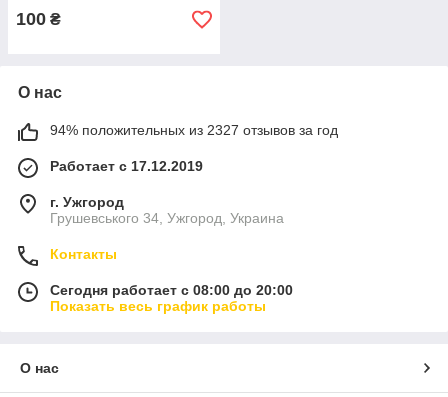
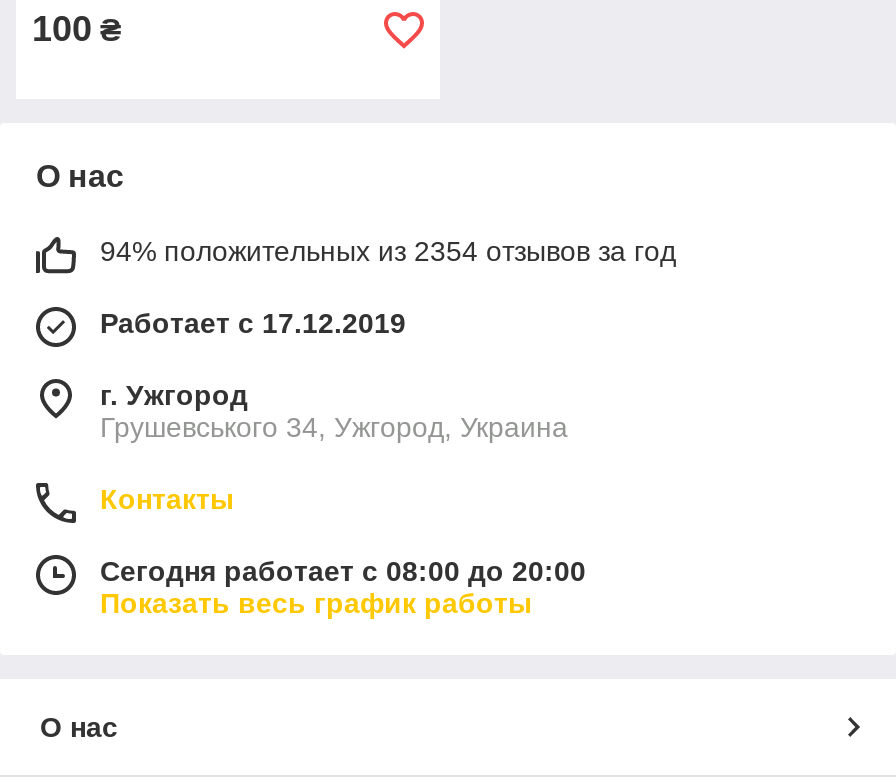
- 94% положительных из 2327 отзывов за год
+ 94% положительных из 2354 отзывов за год
